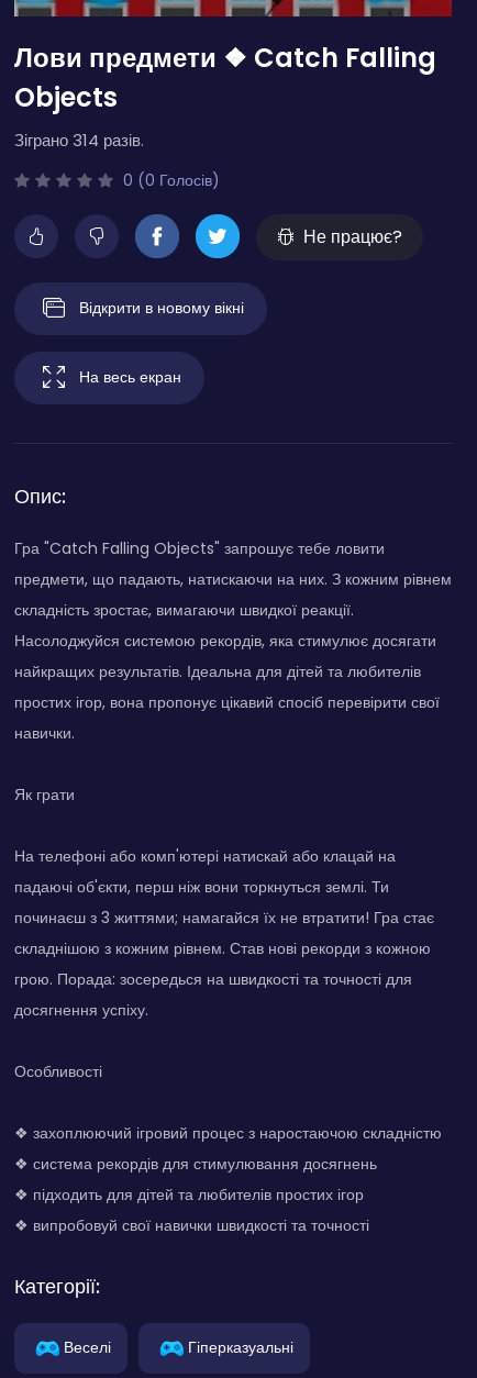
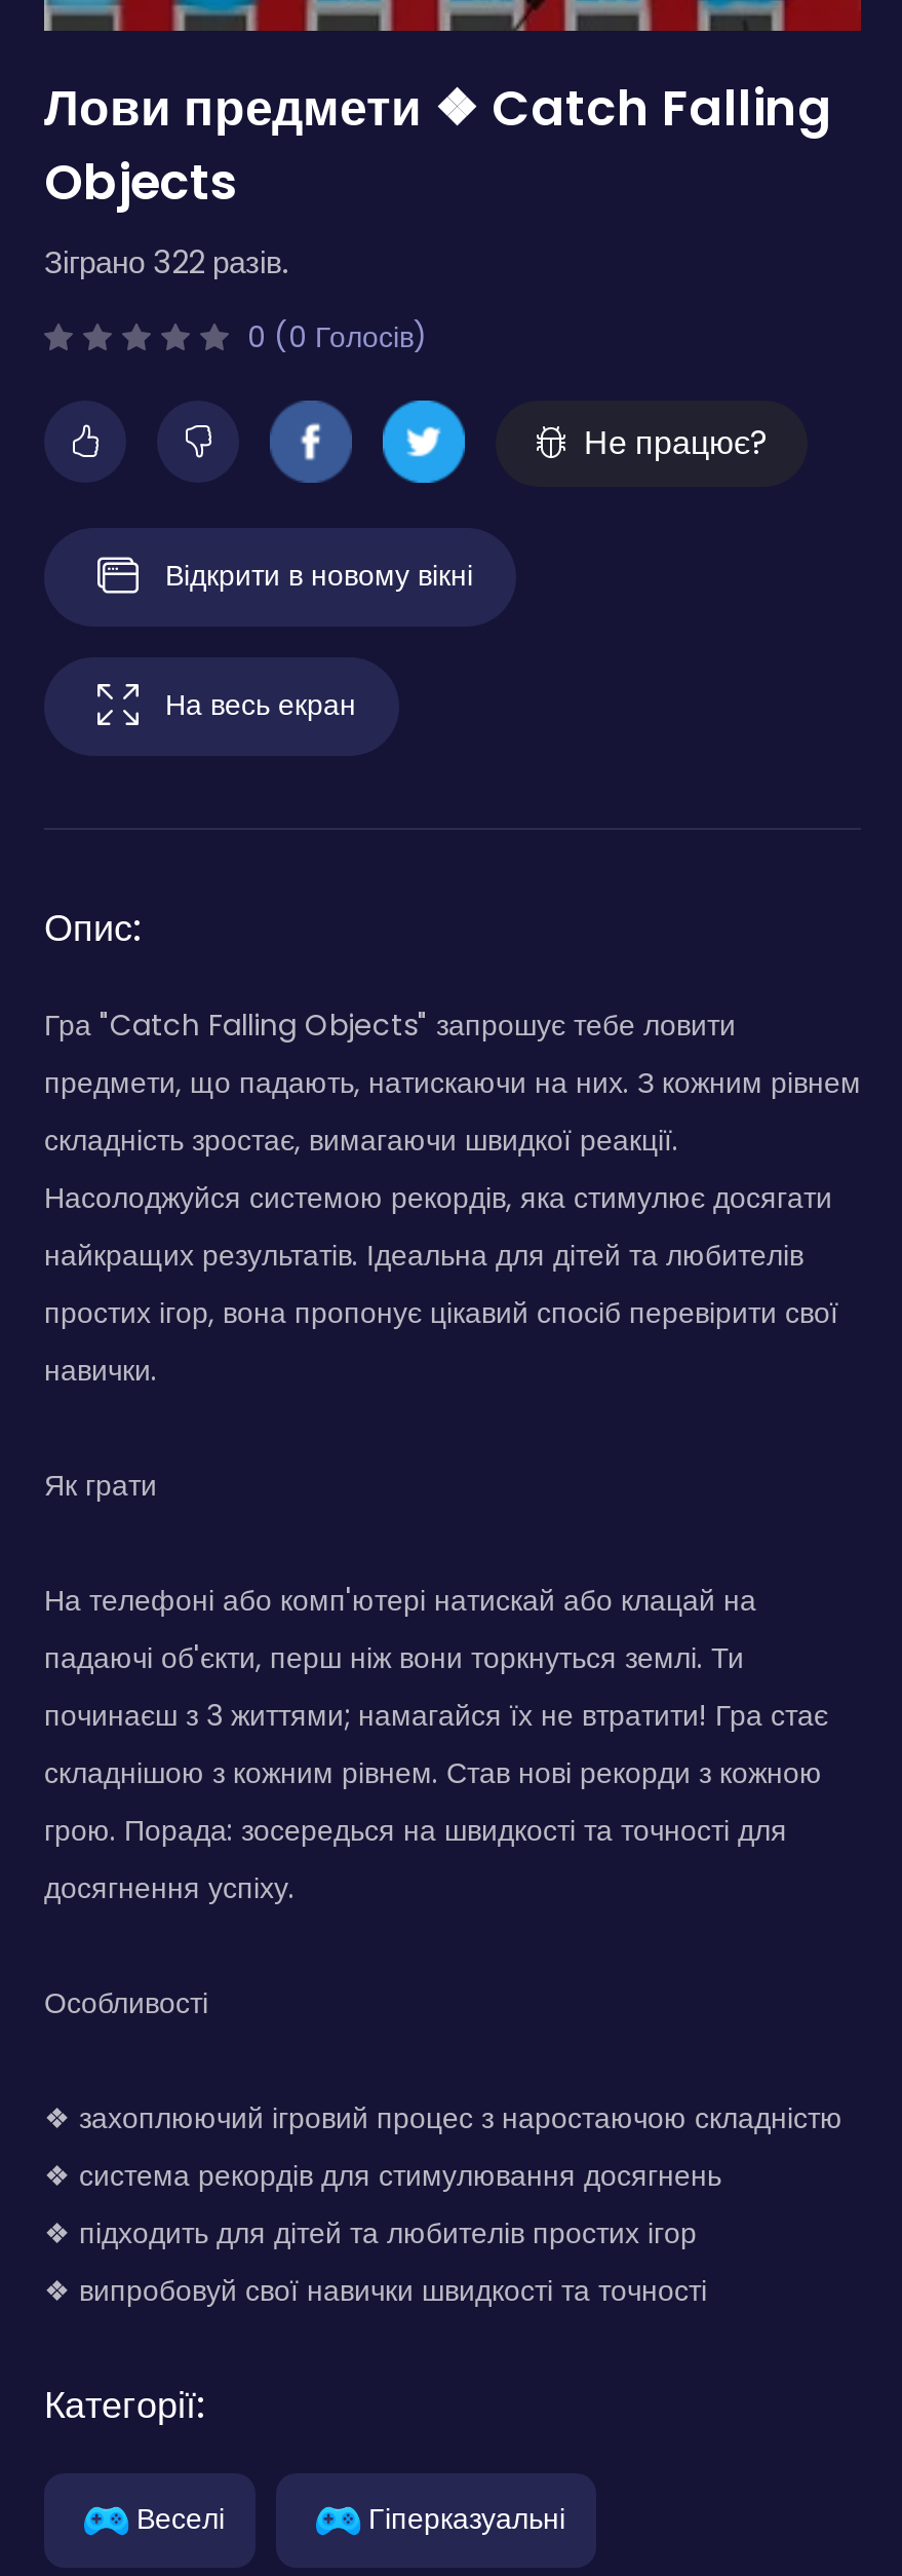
- Зіграно 314 разів.
+ Зіграно 322 разів.
